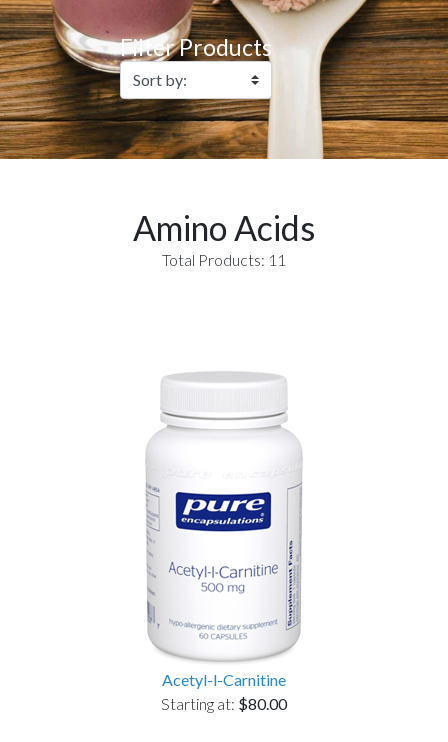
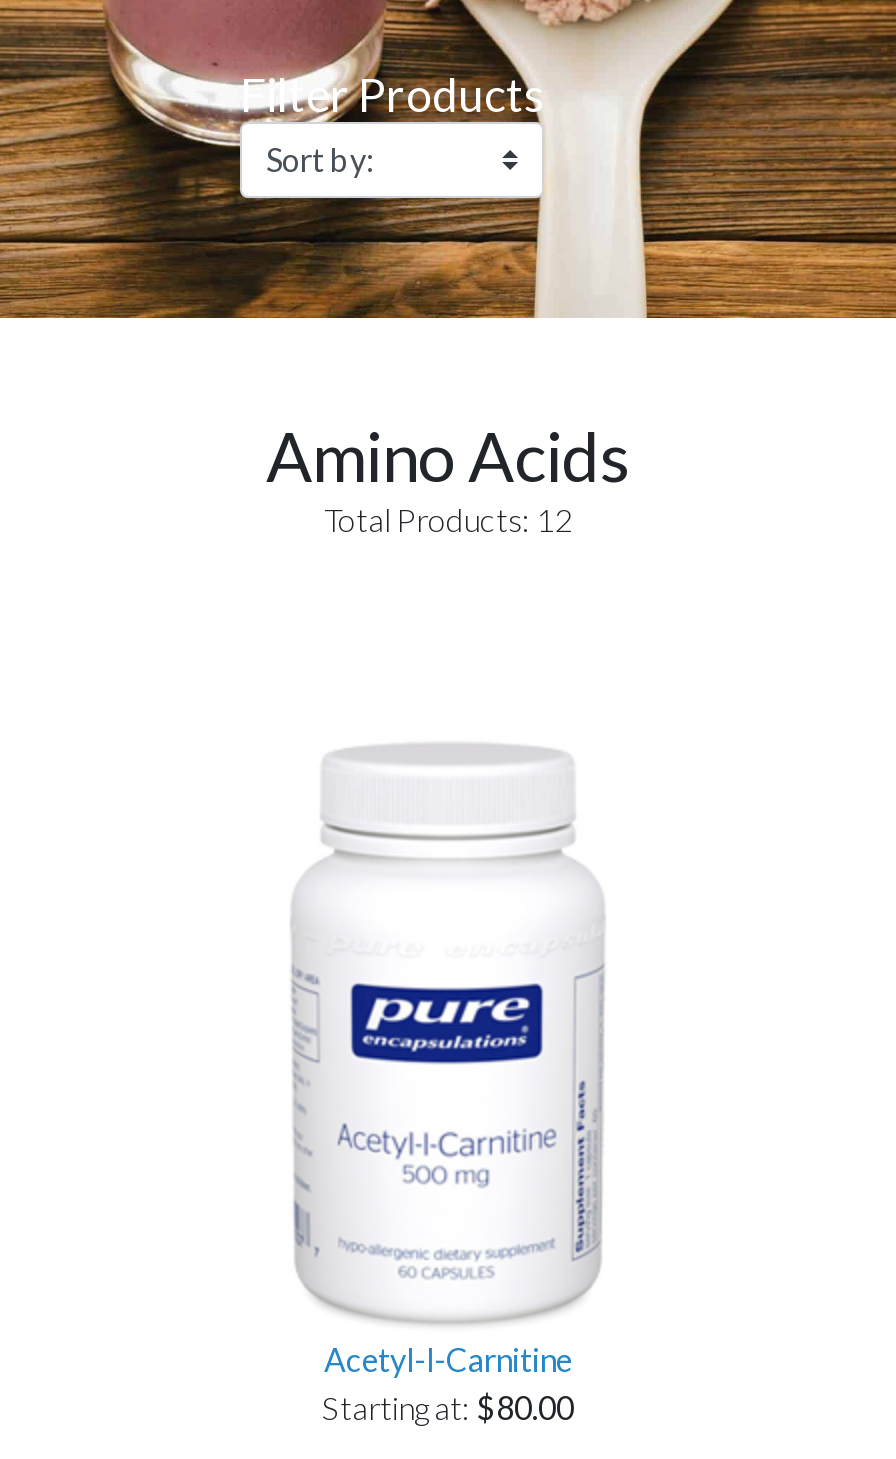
- Total Products: 11
+ Total Products: 12
